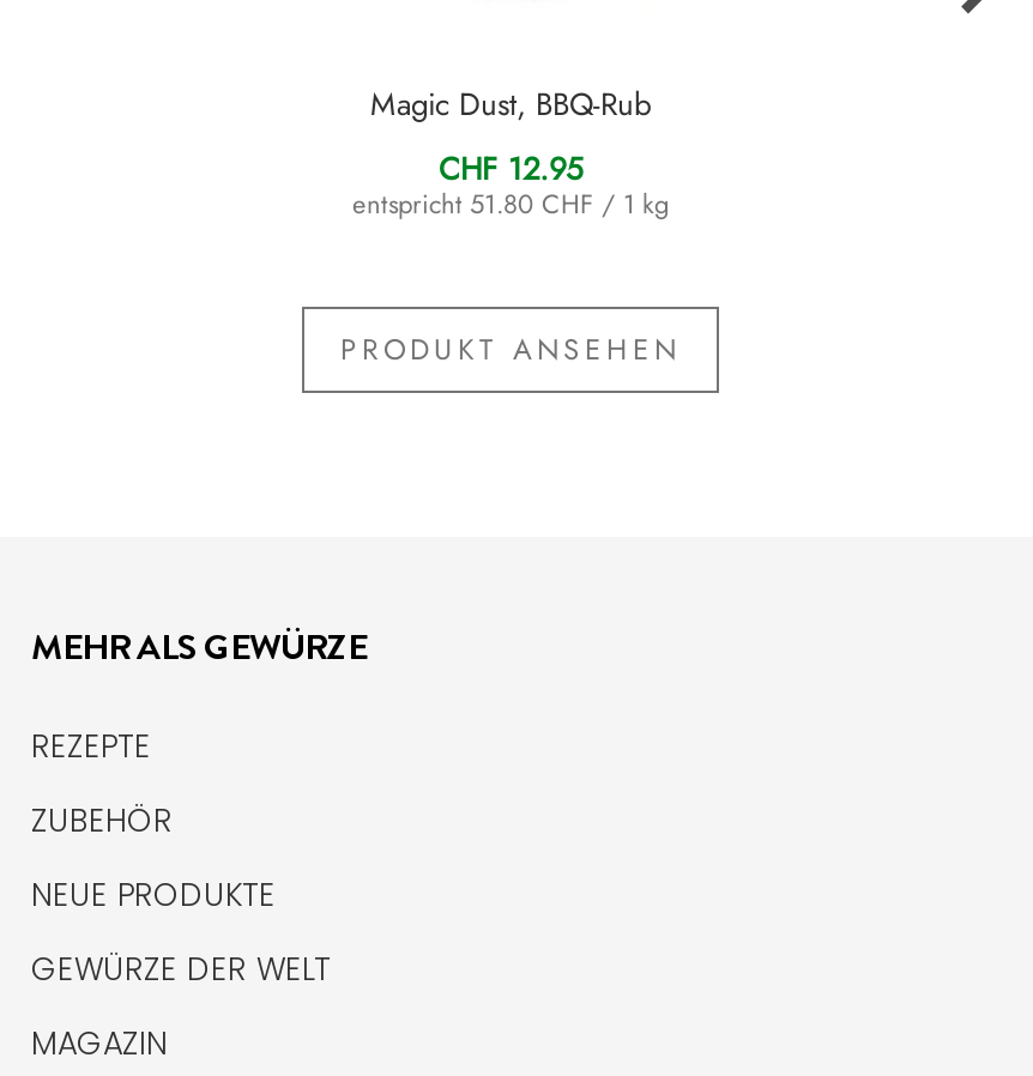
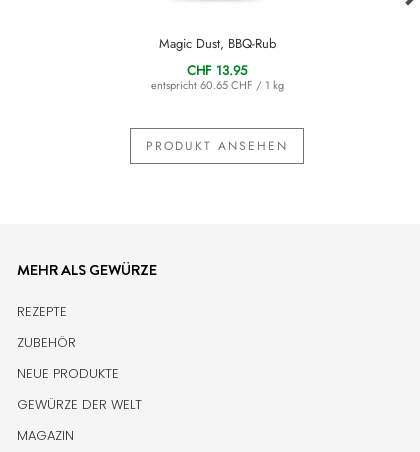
- CHF 12.95
+ CHF 13.95

- entspricht 51.80 CHF / 1 kg
+ entspricht 60.65 CHF / 1 kg
